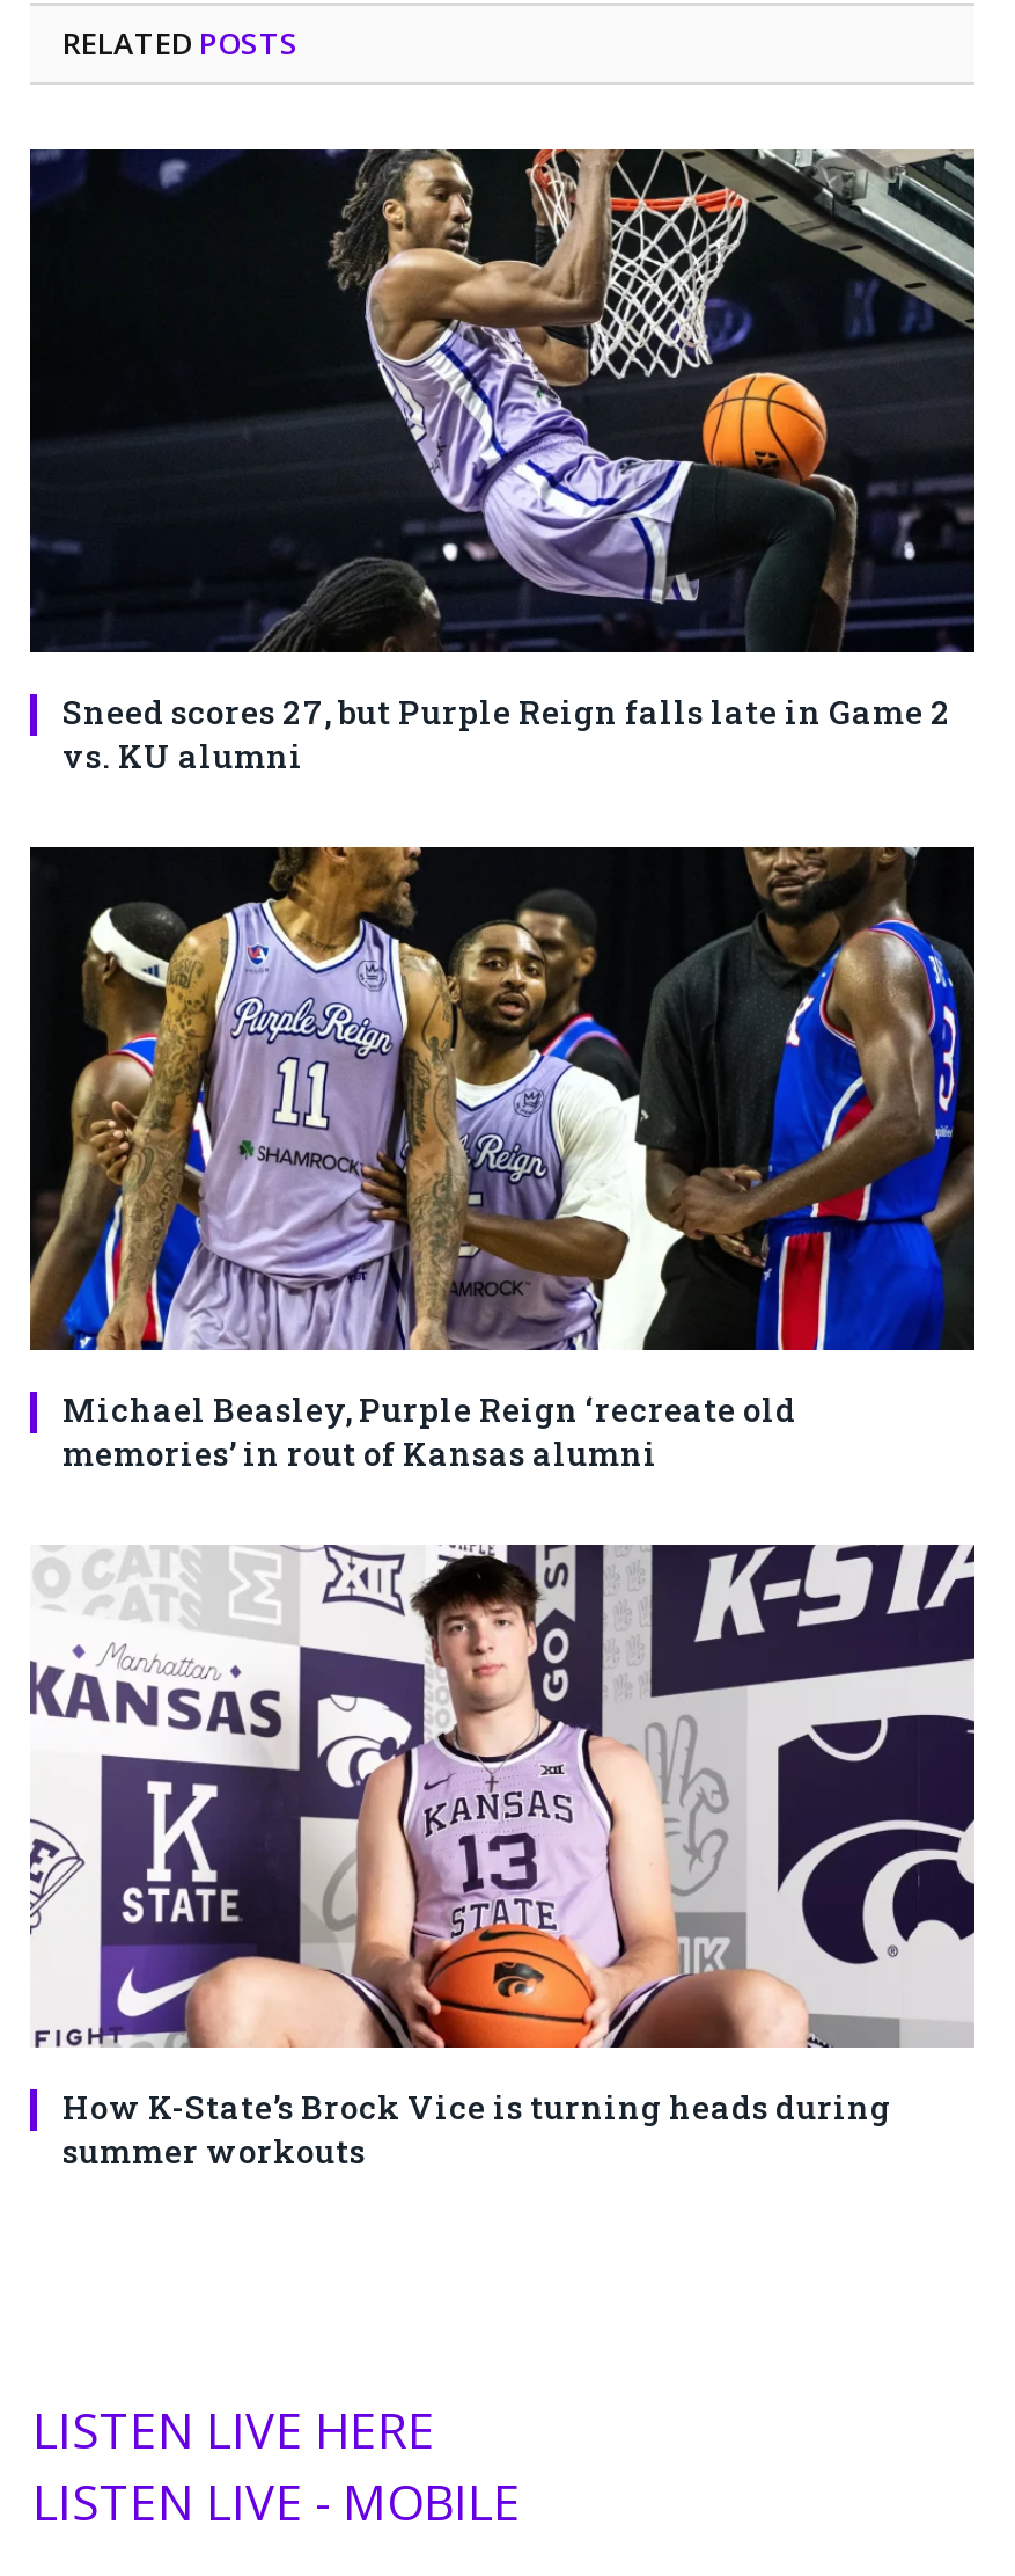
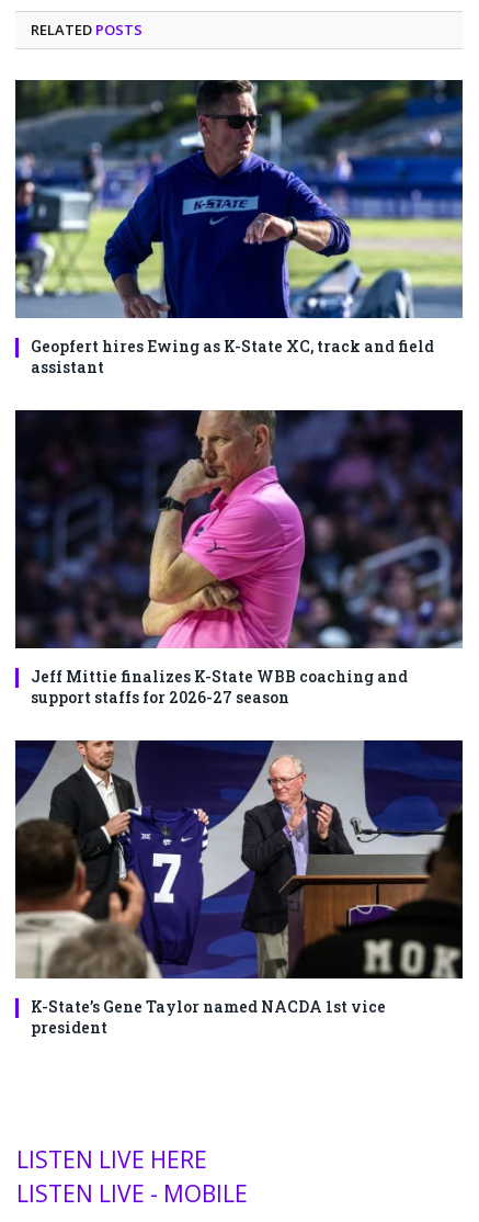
- [image]
- Sneed scores 27, but Purple Reign falls late in Game 2
- vs. KU alumni
+ [image]
+ Geopfert hires Ewing as K-State XC, track and field
+ assistant

- [image]
- Michael Beasley, Purple Reign ‘recreate old
- memories’ in rout of Kansas alumni
+ [image]
+ Jeff Mittie finalizes K-State WBB coaching and
+ support staffs for 2026-27 season

- [image]
- How K-State’s Brock Vice is turning heads during
- summer workouts
+ [image]
+ K-State’s Gene Taylor named NACDA 1st vice
+ president
